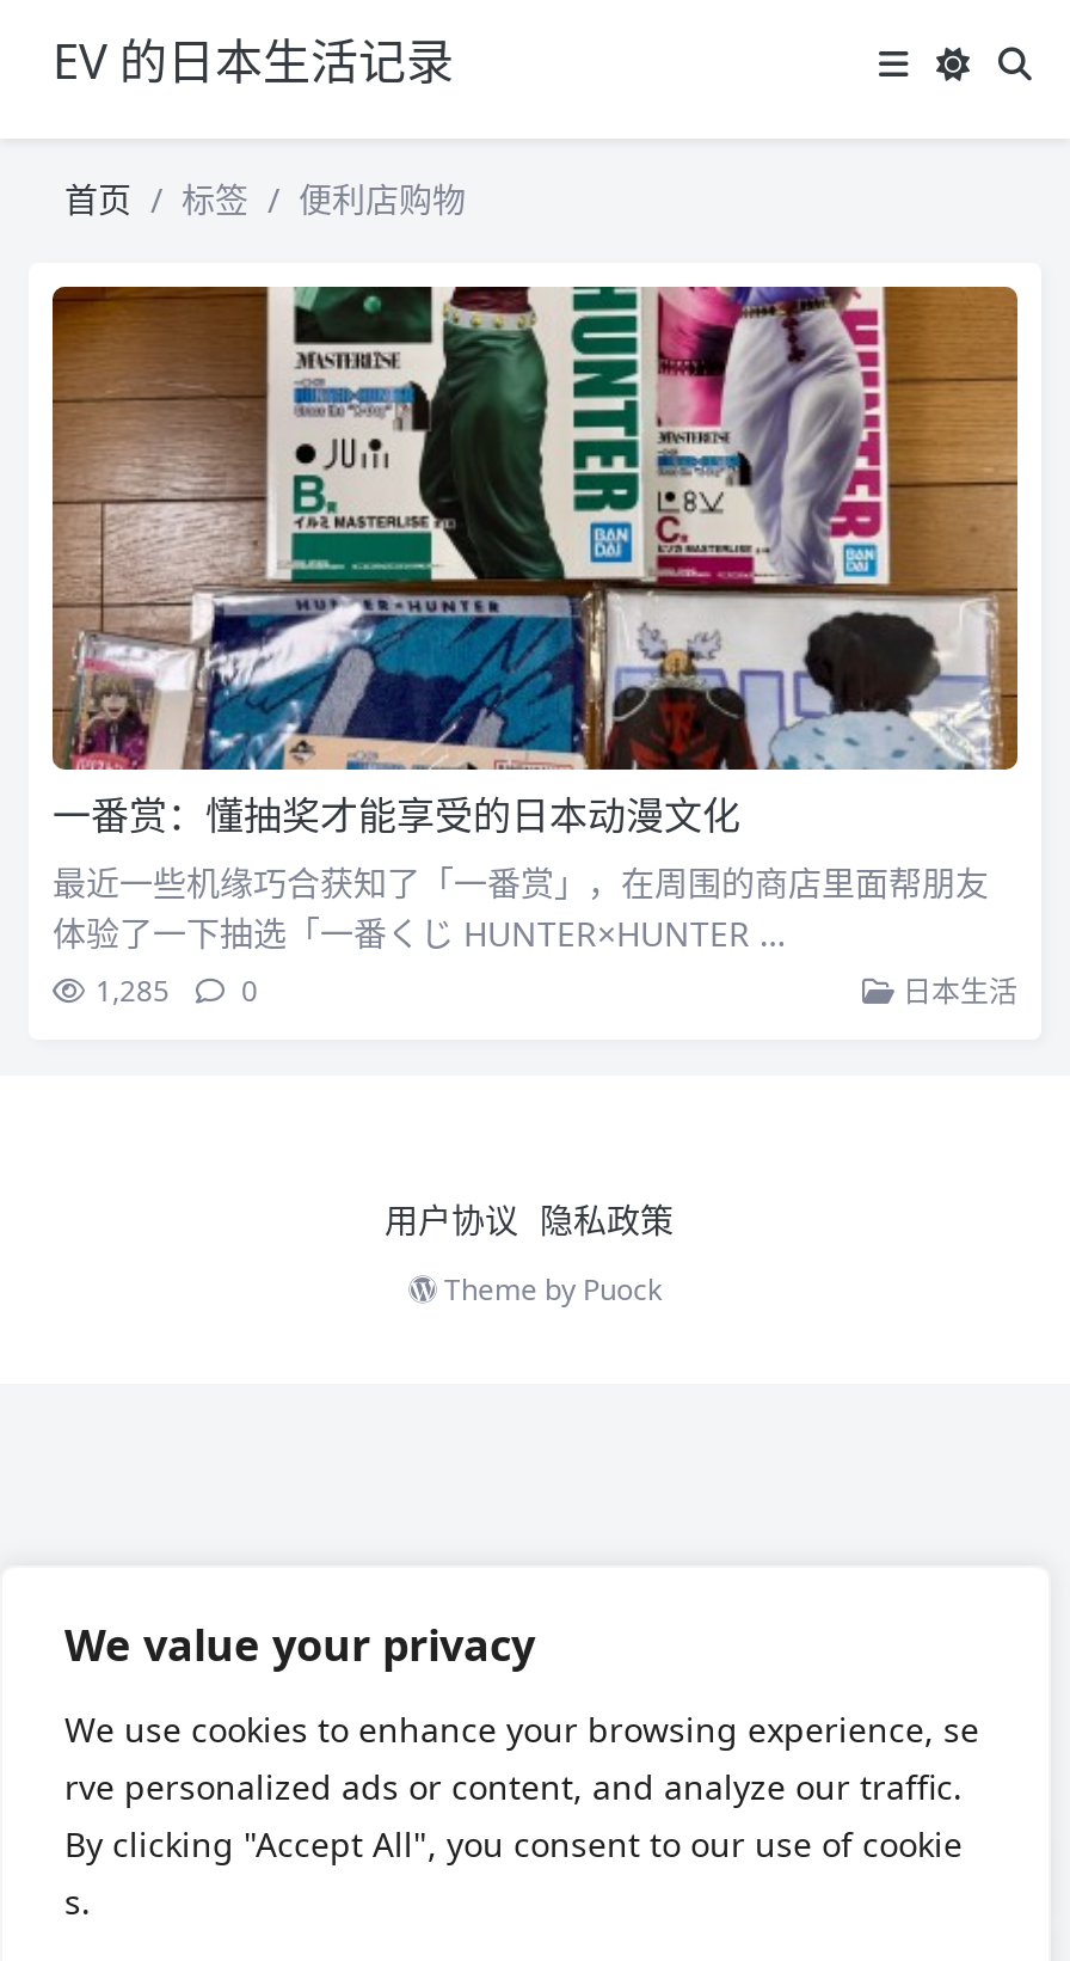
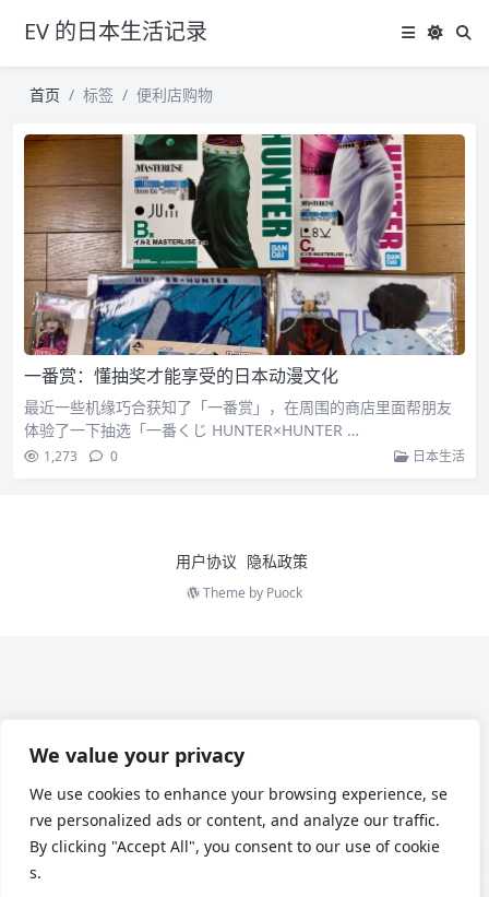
- 1,285 0
+ 1,273 0
